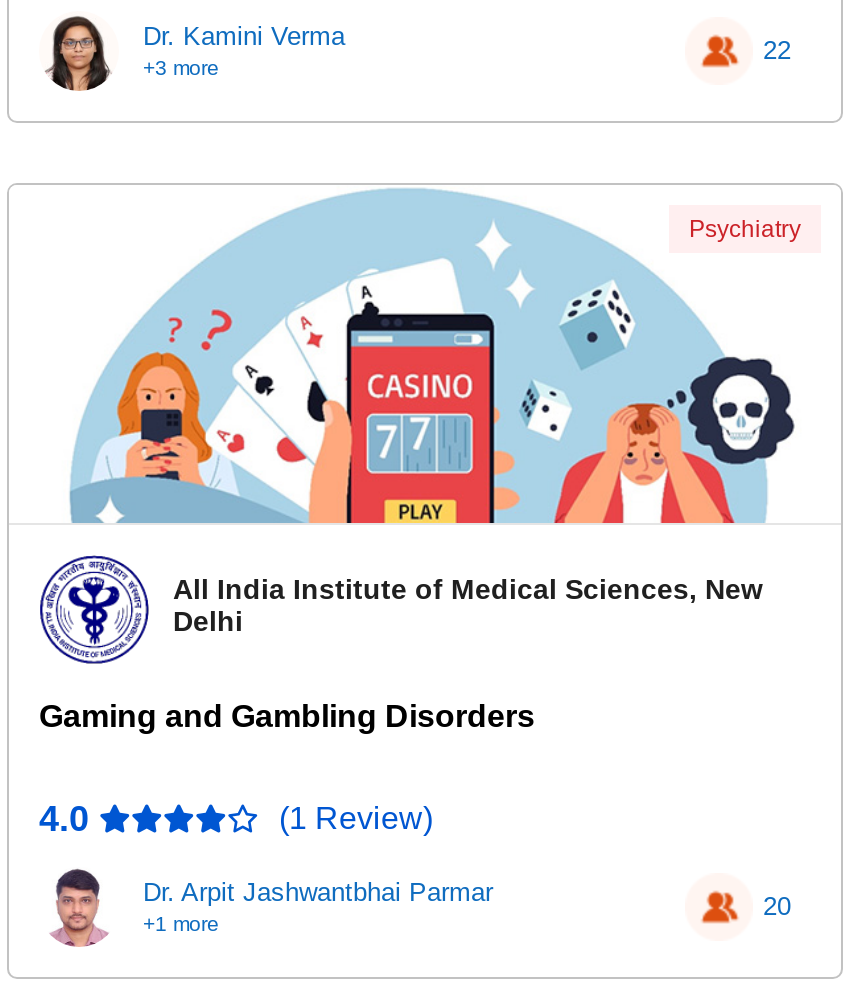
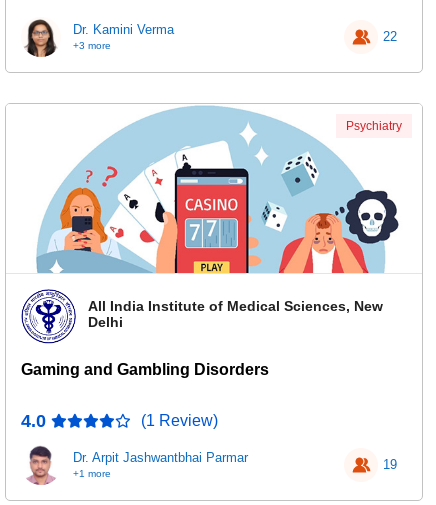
- 20
+ 19
